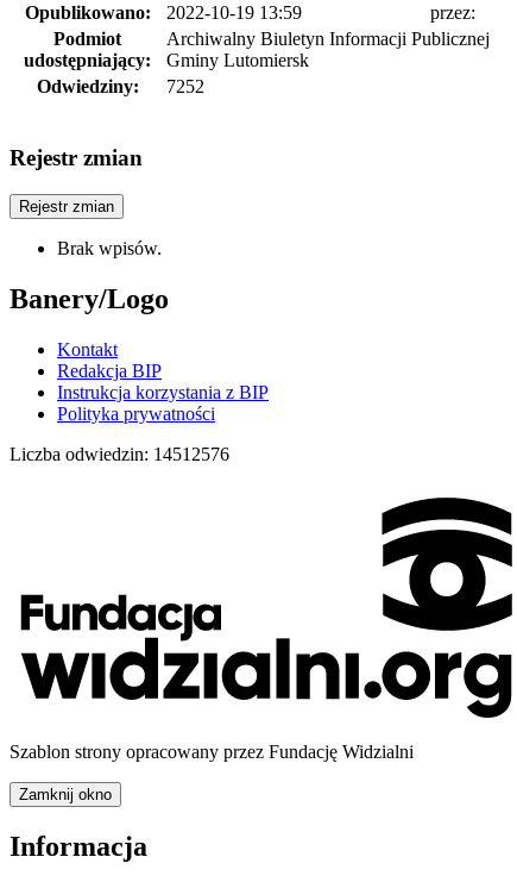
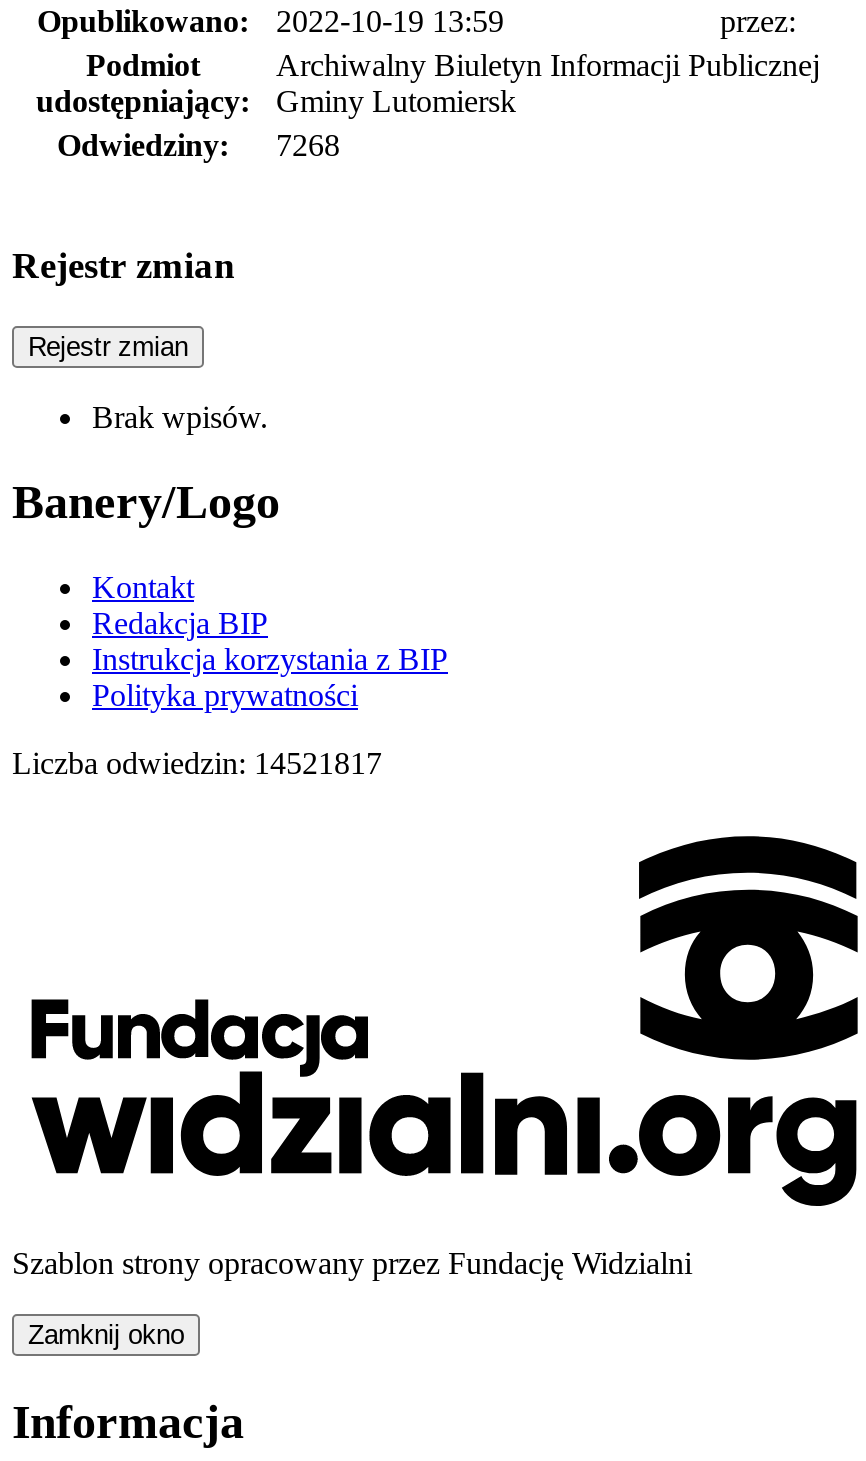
- Odwiedziny: 7252
+ Odwiedziny: 7268

- Liczba odwiedzin: 14512576
+ Liczba odwiedzin: 14521817
